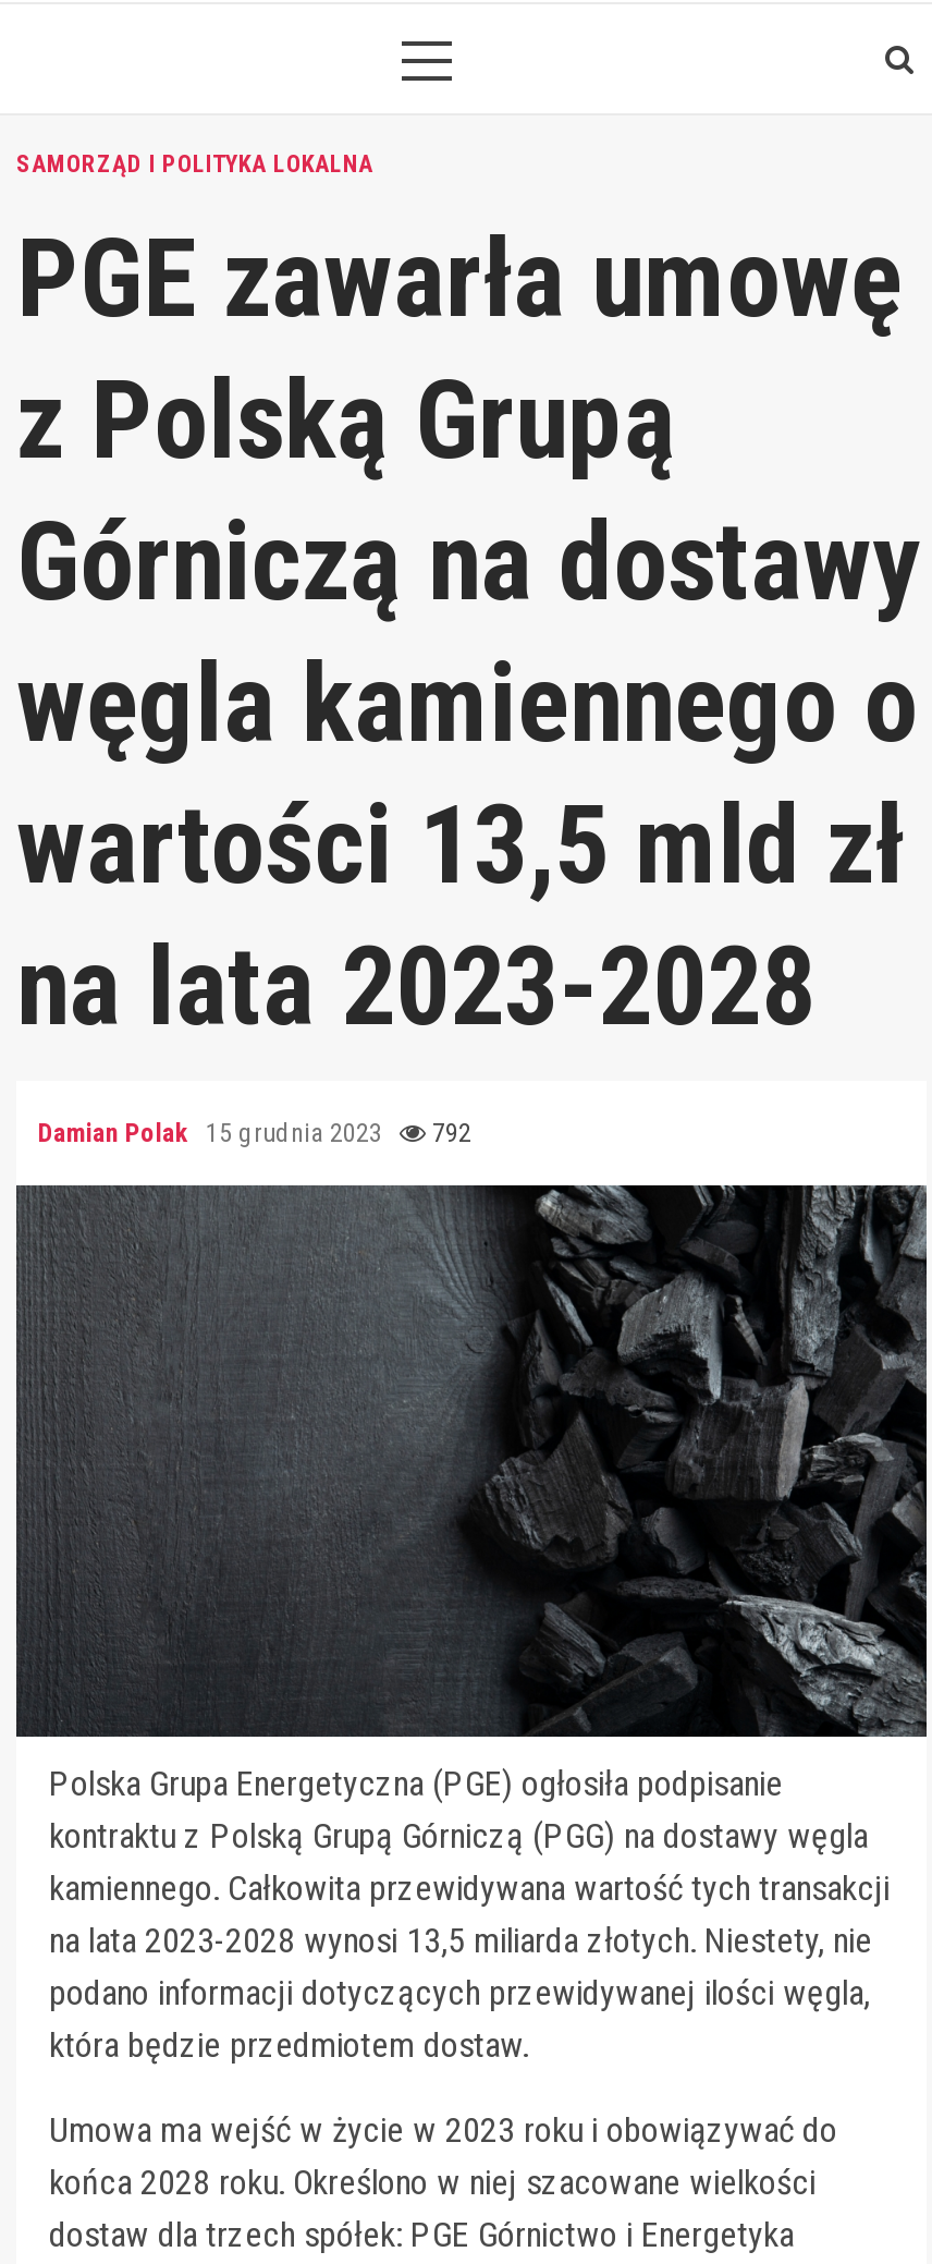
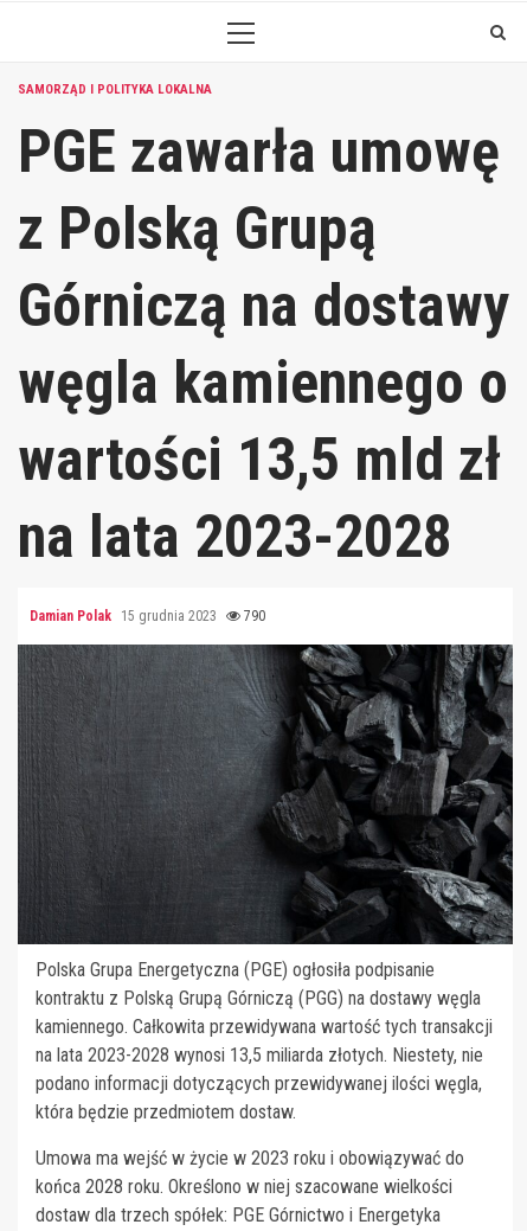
- Damian Polak 15 grudnia 2023 792
+ Damian Polak 15 grudnia 2023 790
